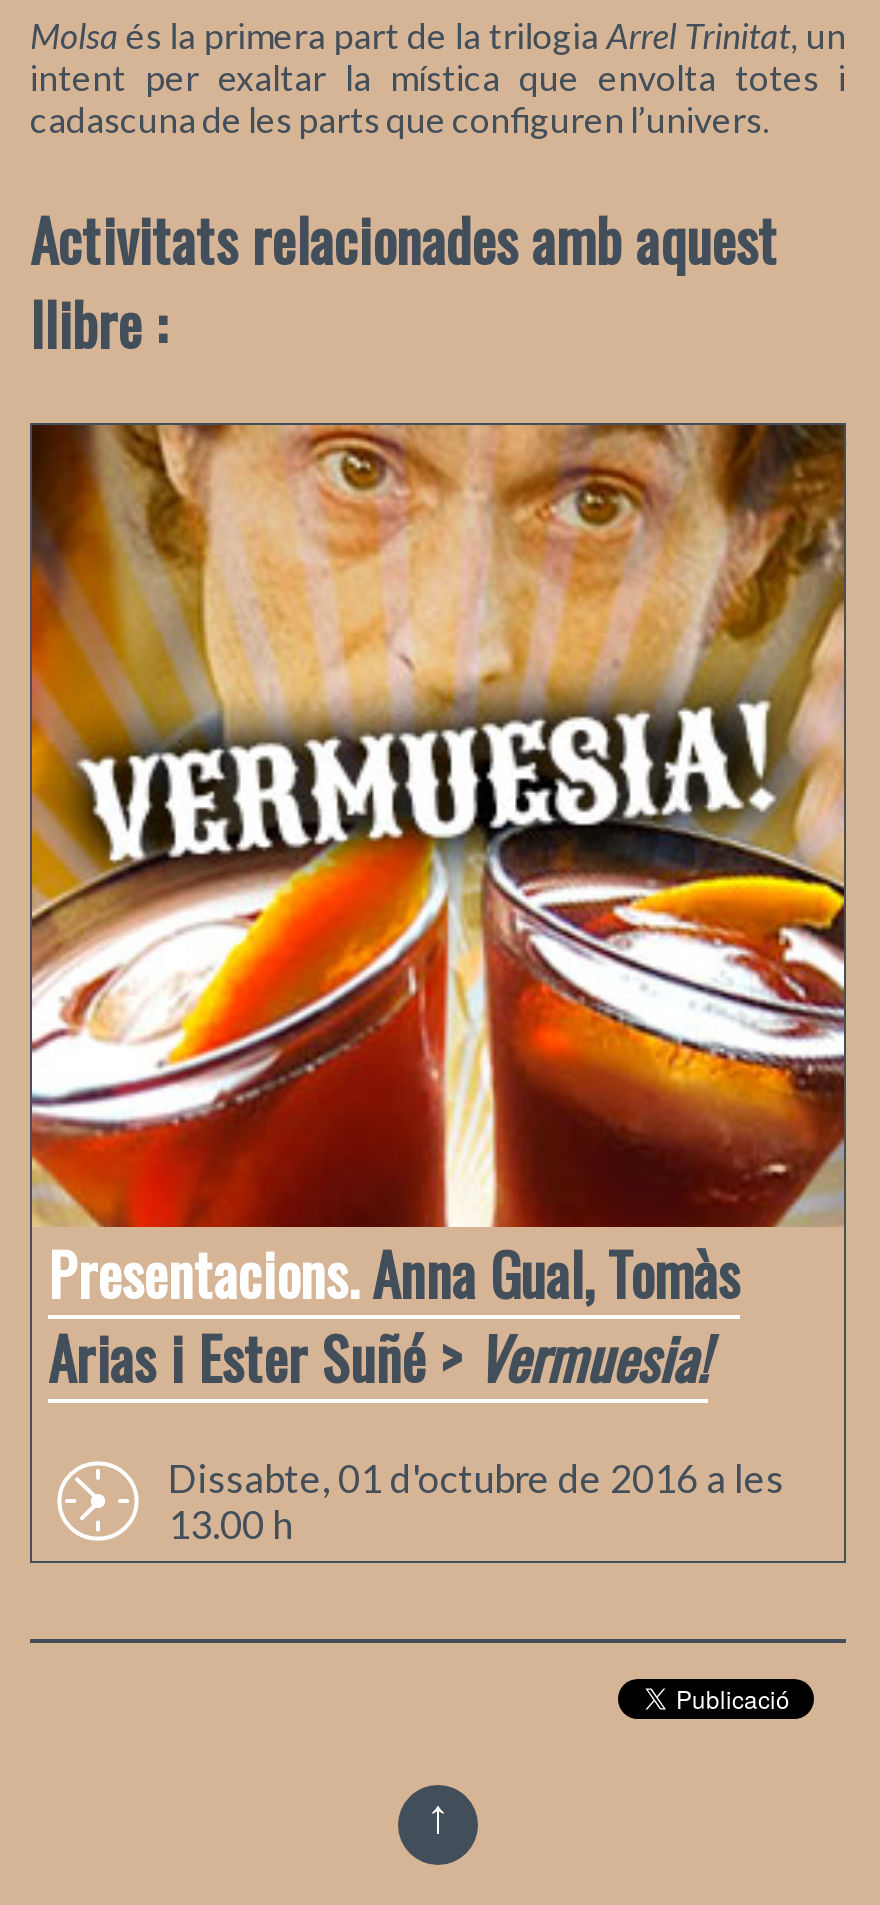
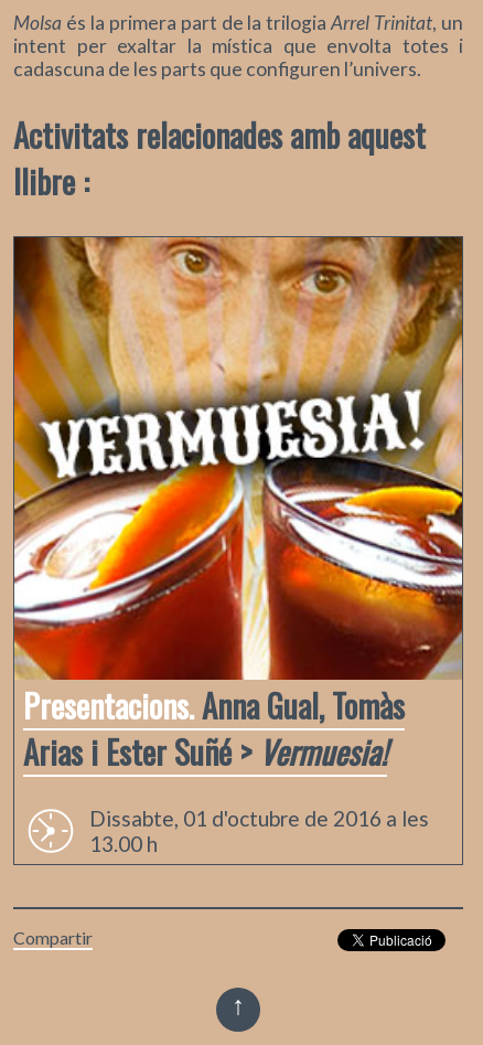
+ Compartir
